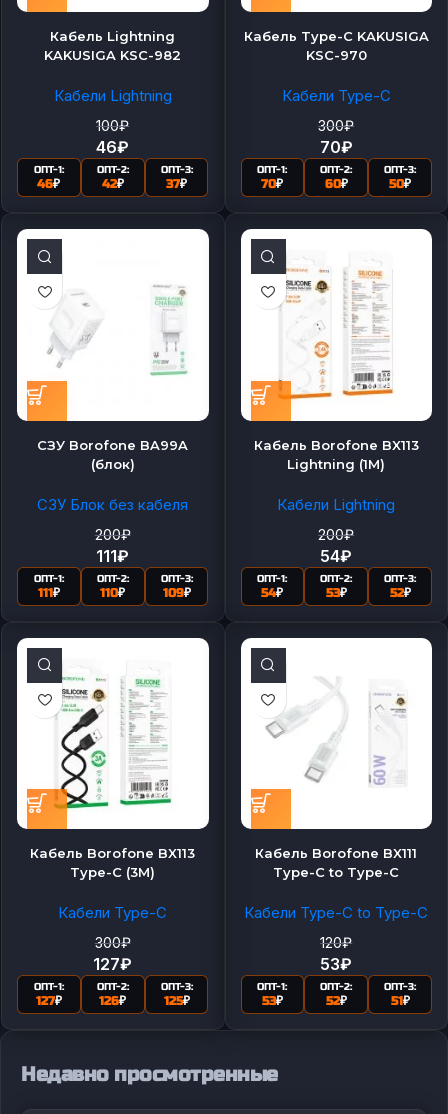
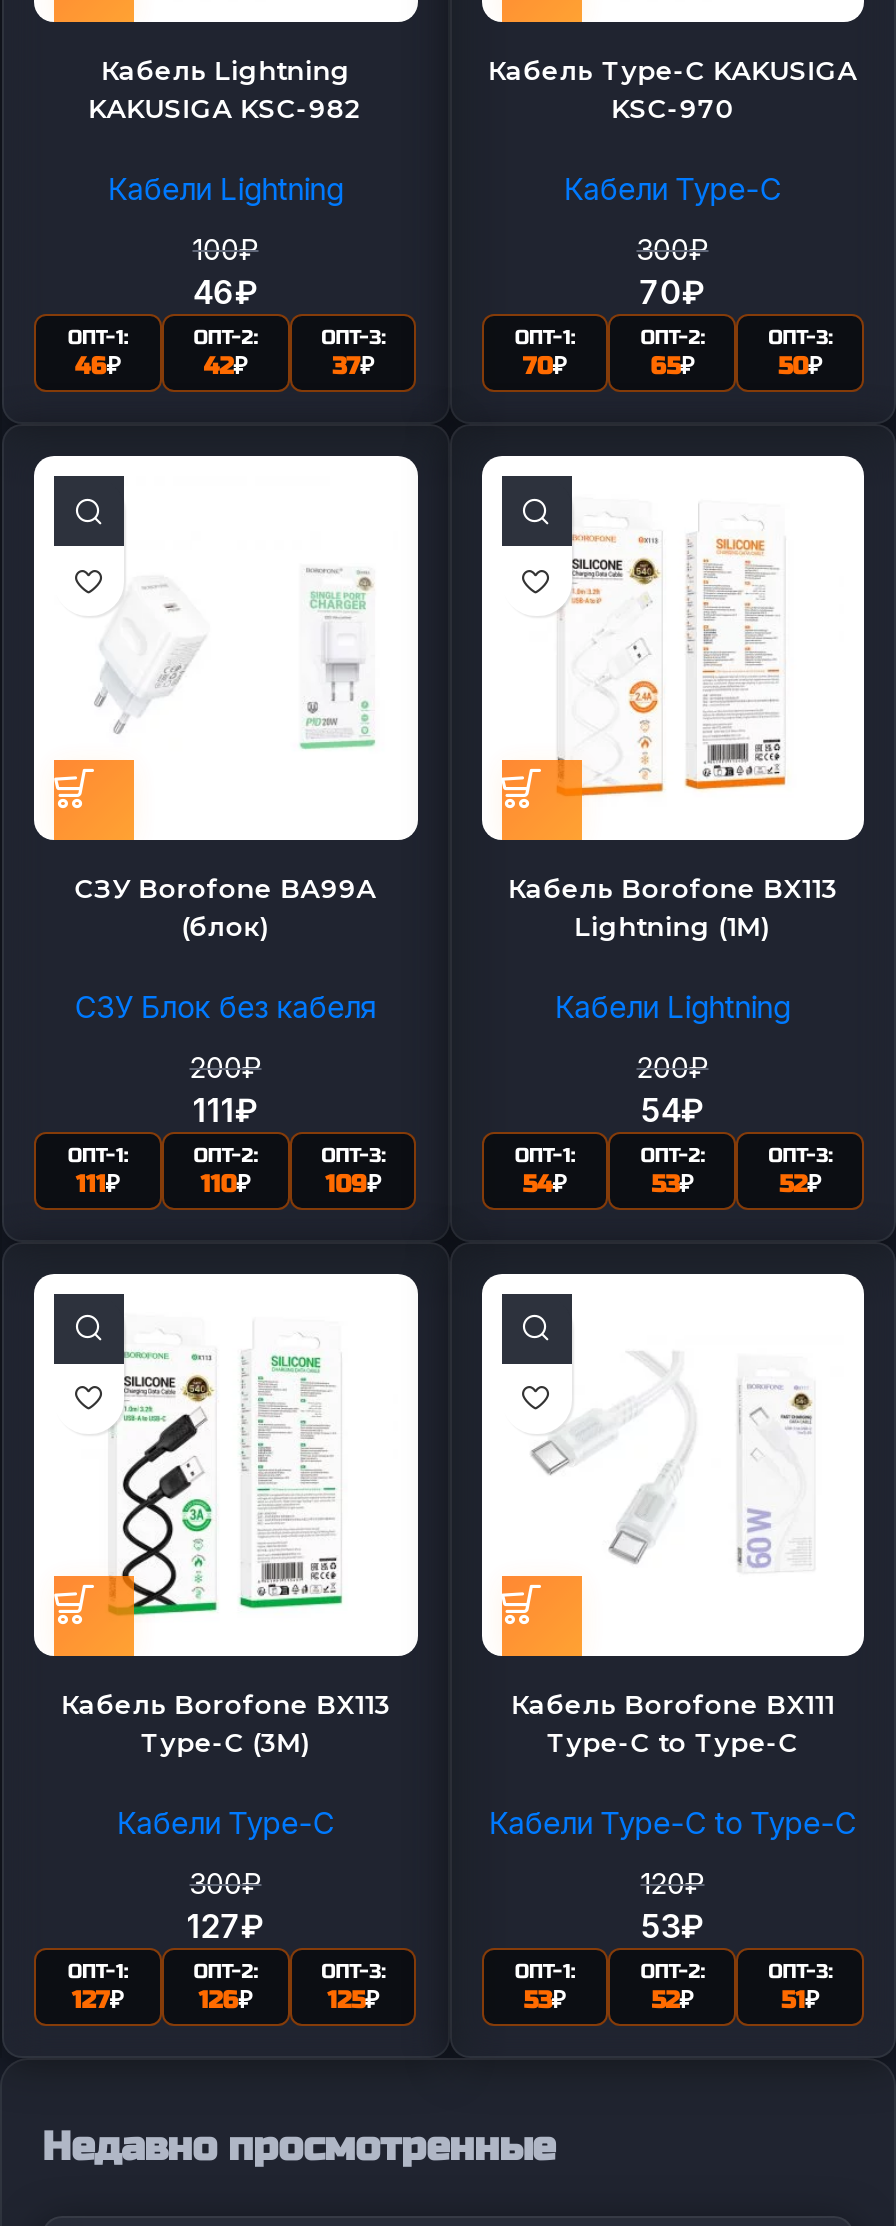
- 60₽
+ 65₽
